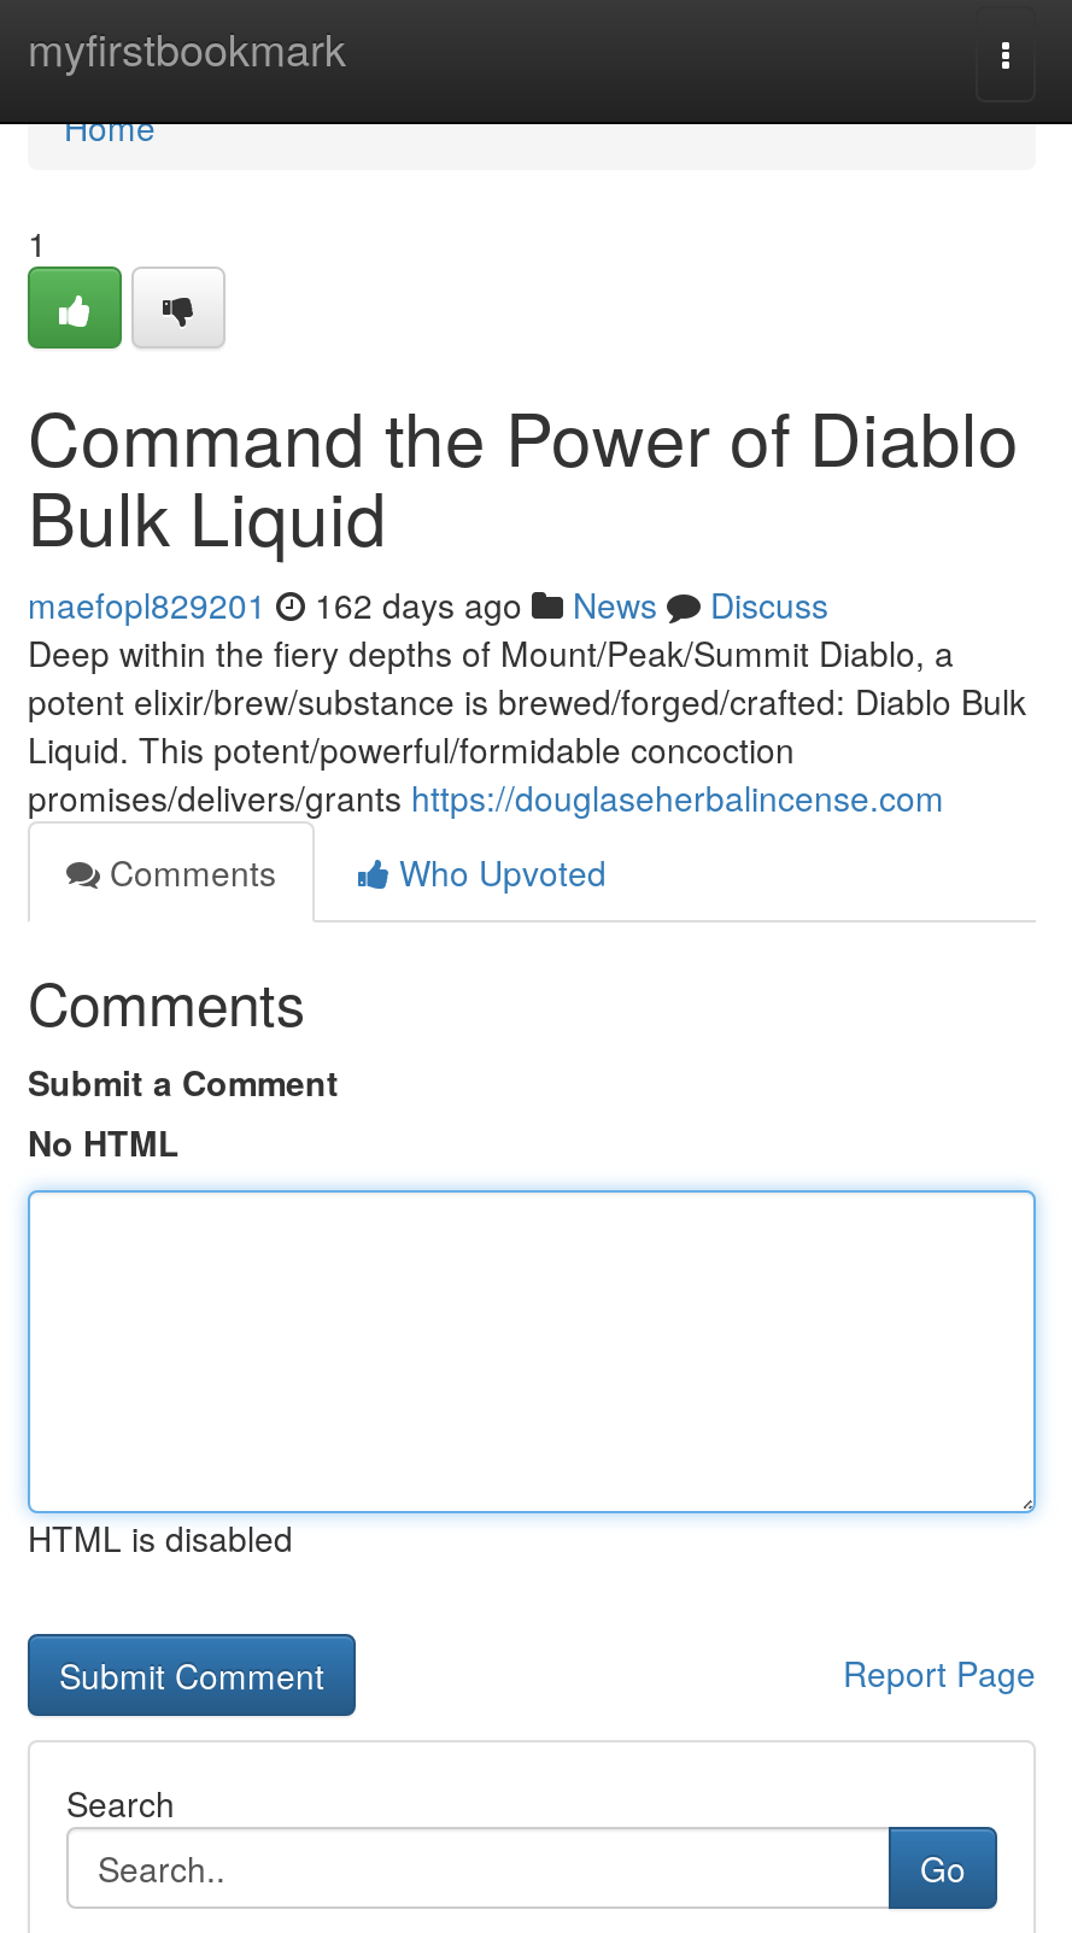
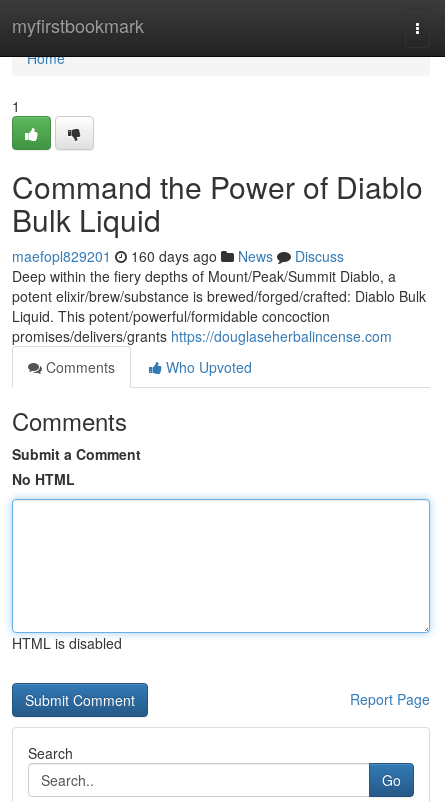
- maefopl829201 162 days ago News Discuss
+ maefopl829201 160 days ago News Discuss
